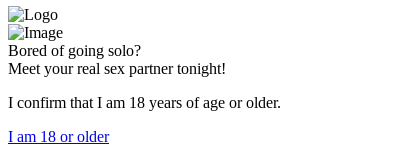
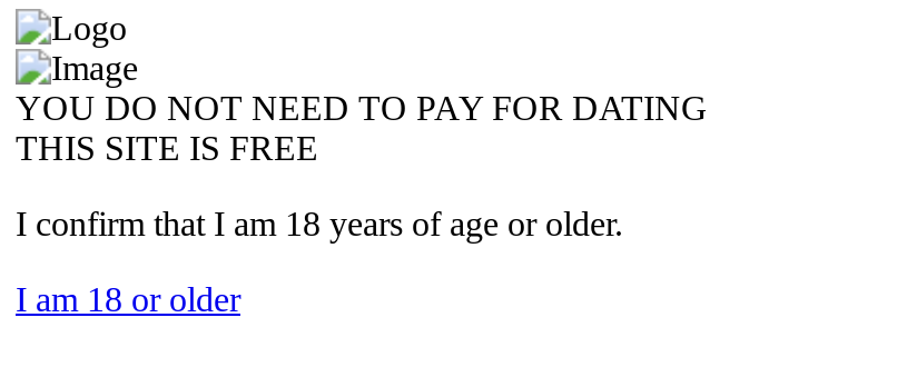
- Bored of going solo?
- Meet your real sex partner tonight!
+ YOU DO NOT NEED TO PAY FOR DATING
+ THIS SITE IS FREE
